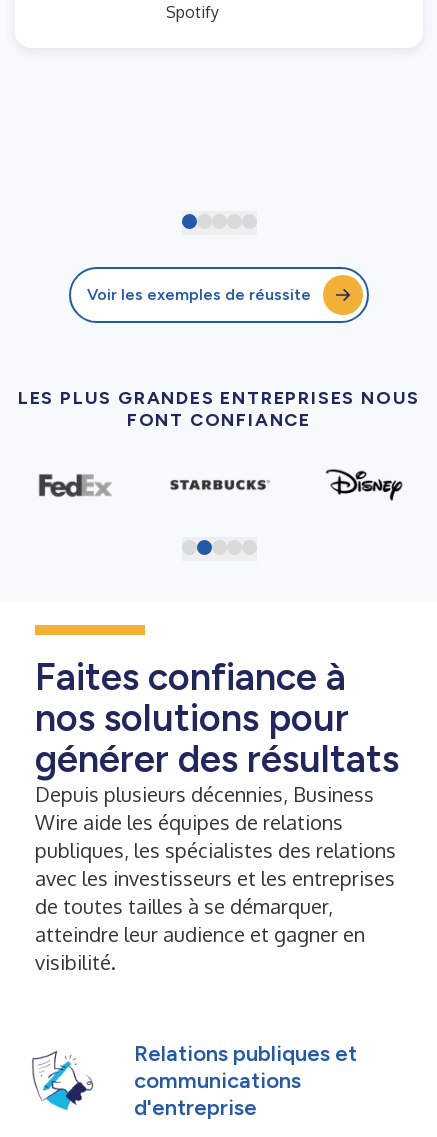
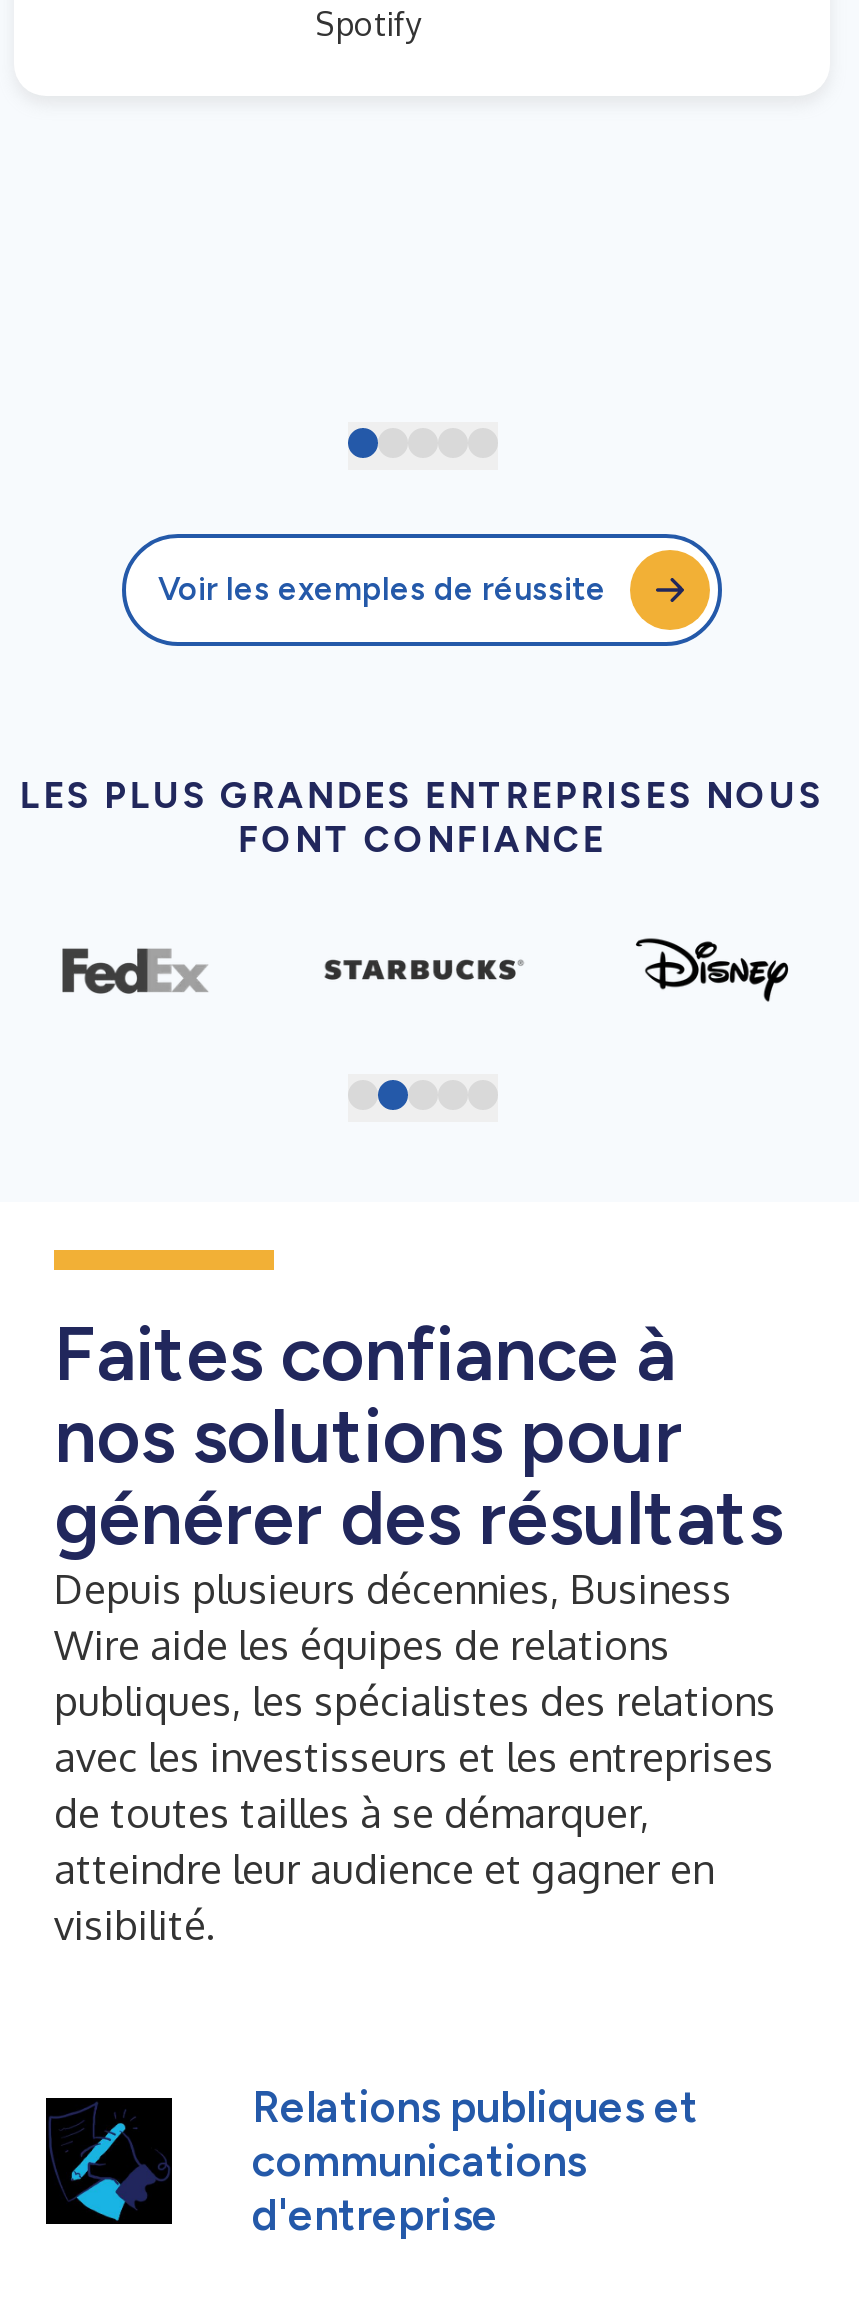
- [image]
+ [image]
